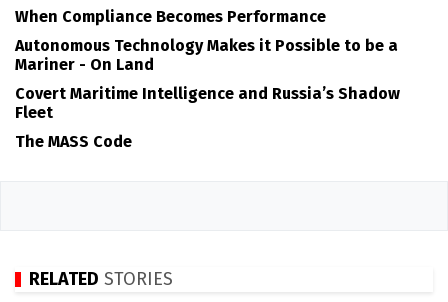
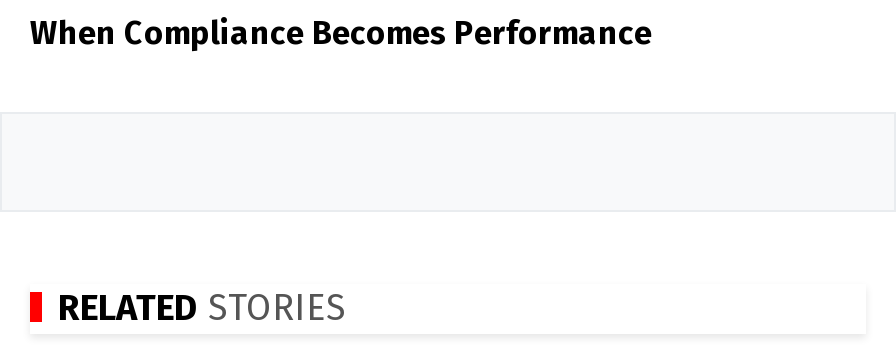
- Autonomous Technology Makes it Possible to be a
- Mariner - On Land
- Covert Maritime Intelligence and Russia’s Shadow
- Fleet
- The MASS Code
